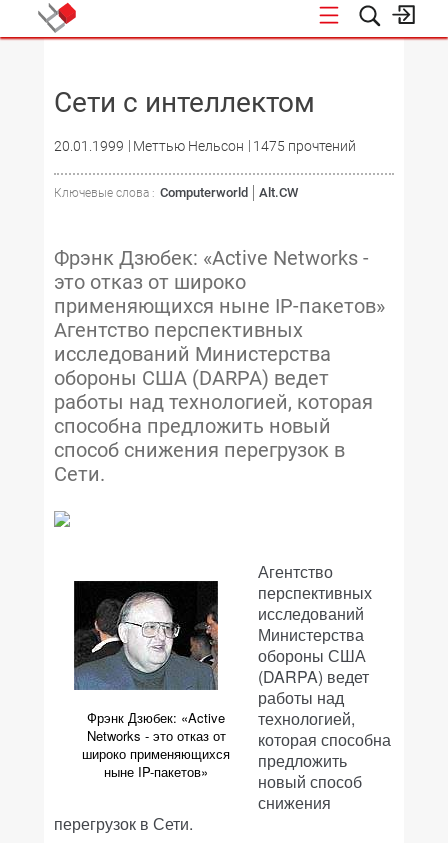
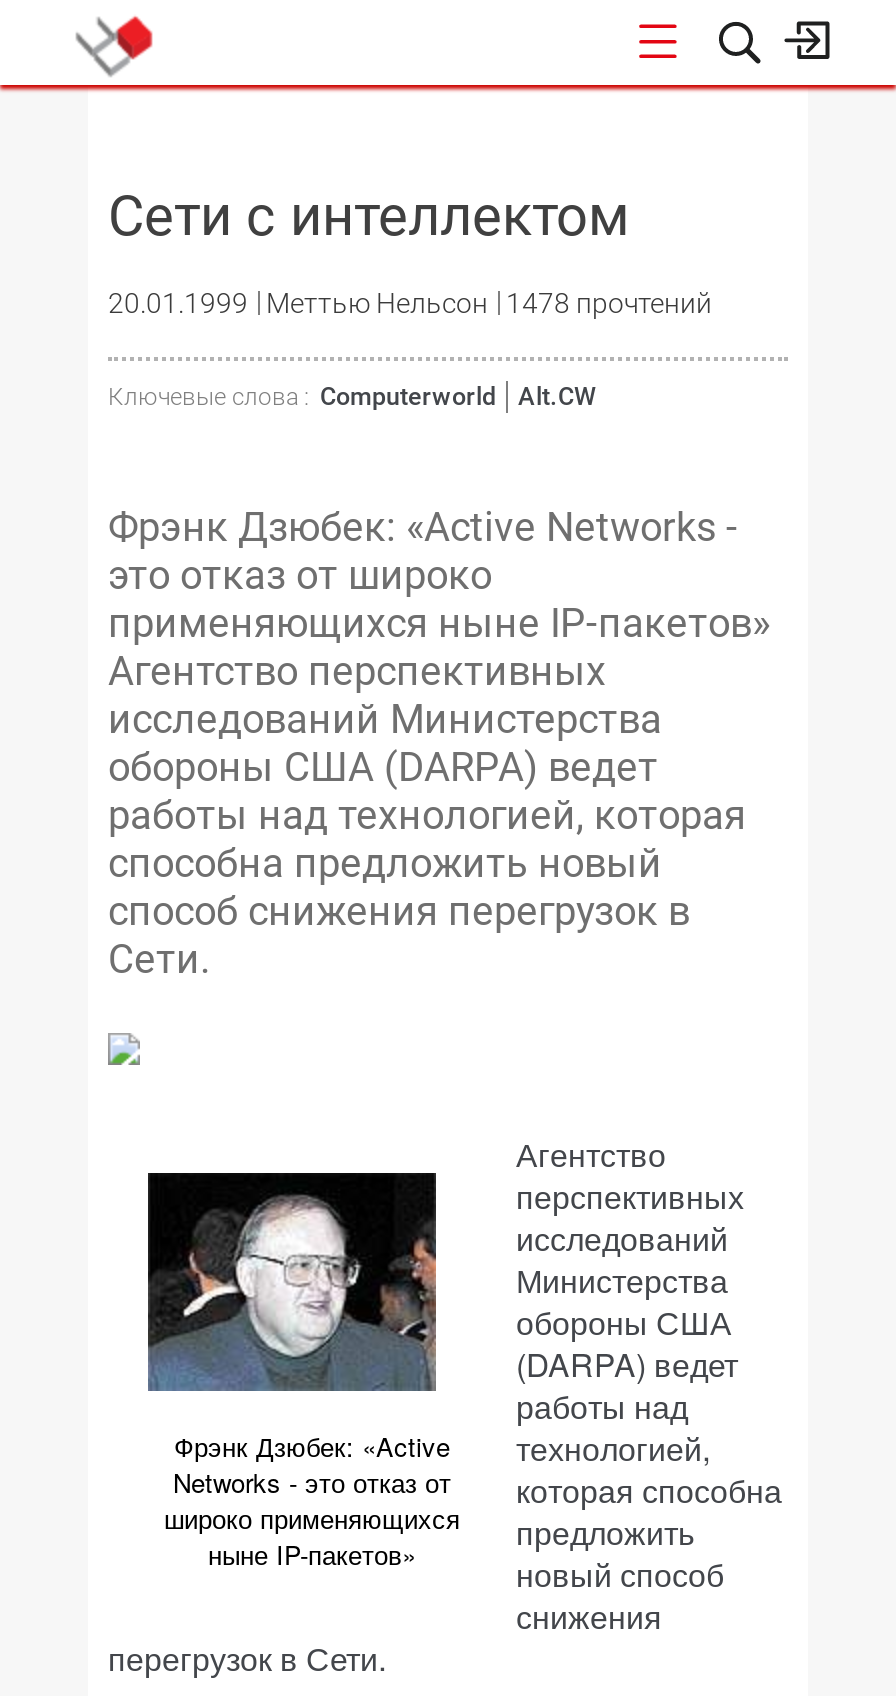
- 20.01.1999 Меттью Нельсон 1475 прочтений
+ 20.01.1999 Меттью Нельсон 1478 прочтений
